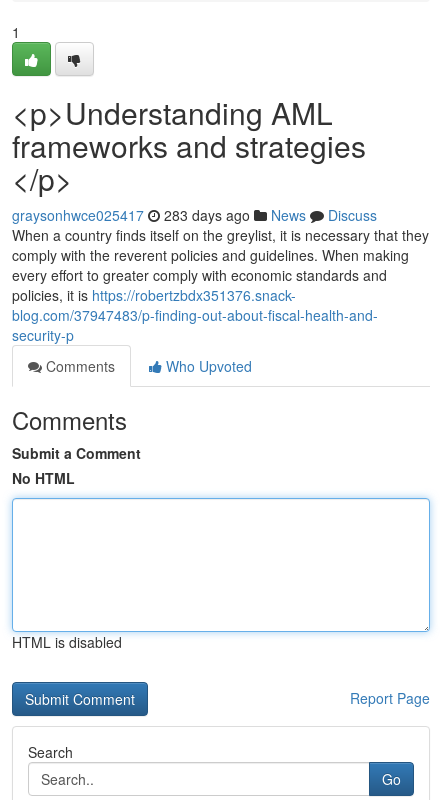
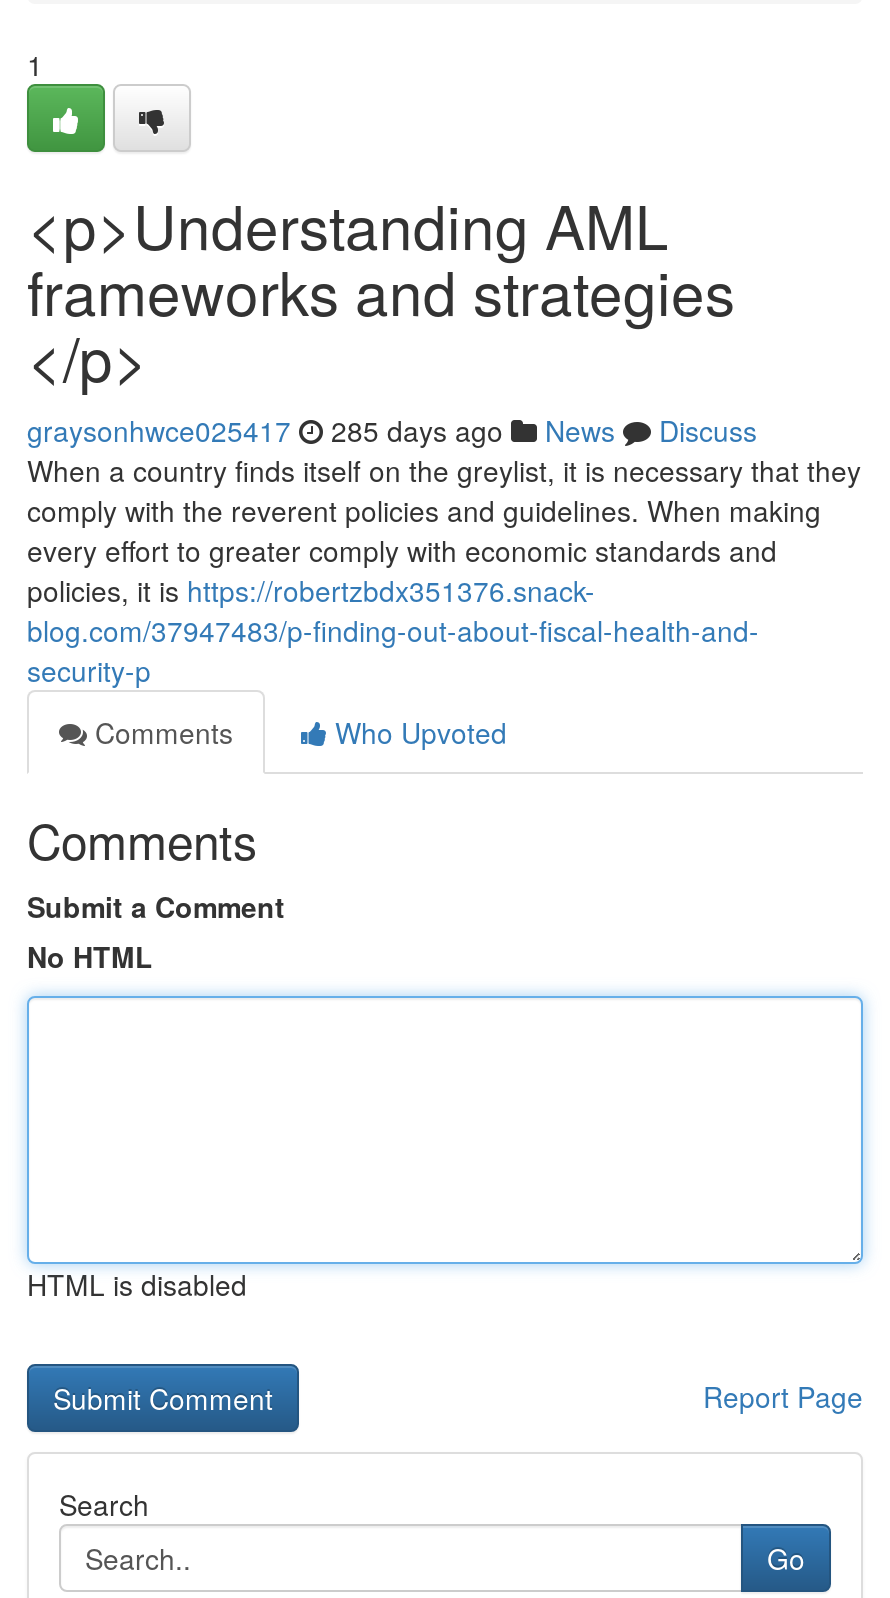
- graysonhwce025417 283 days ago News Discuss
+ graysonhwce025417 285 days ago News Discuss
